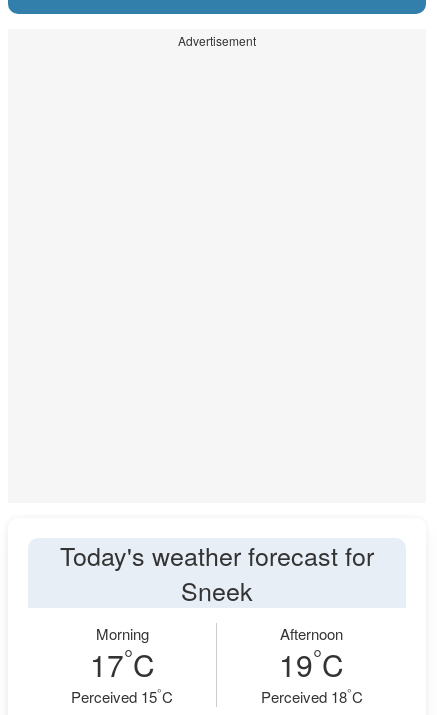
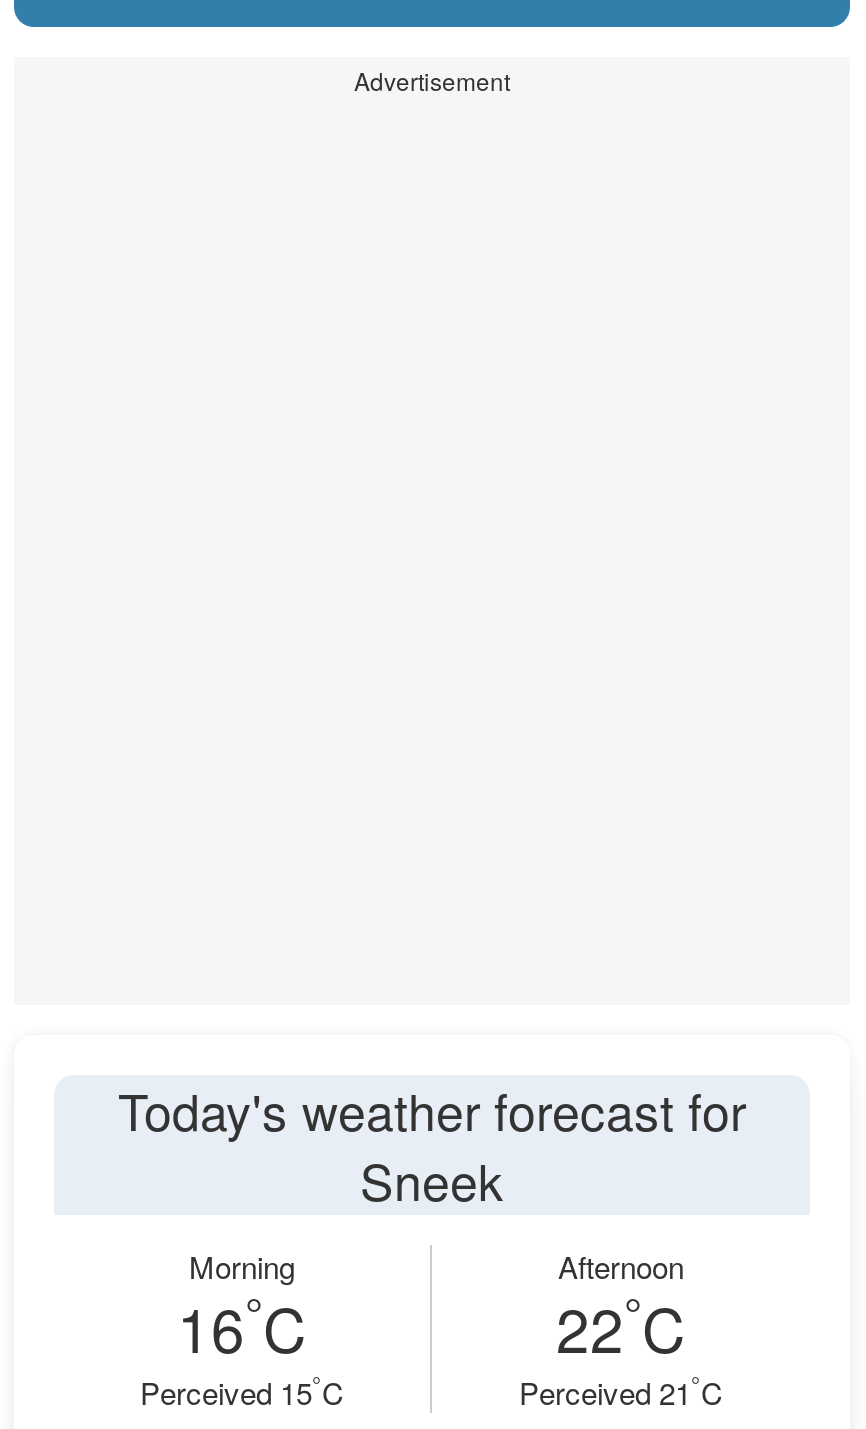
- 17°C
+ 16°C

- 19°C
+ 22°C

- Perceived 18°C
+ Perceived 21°C
